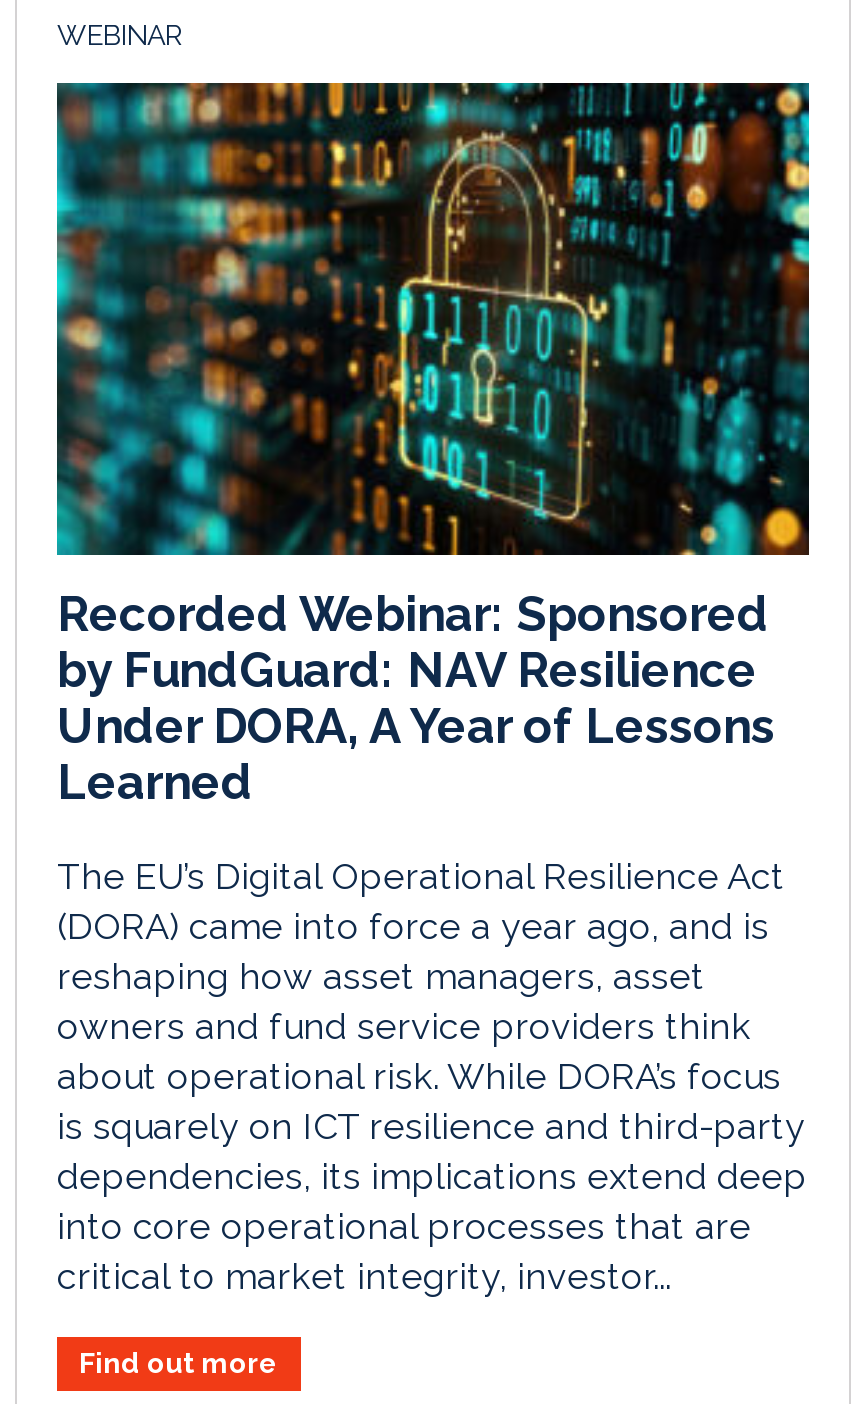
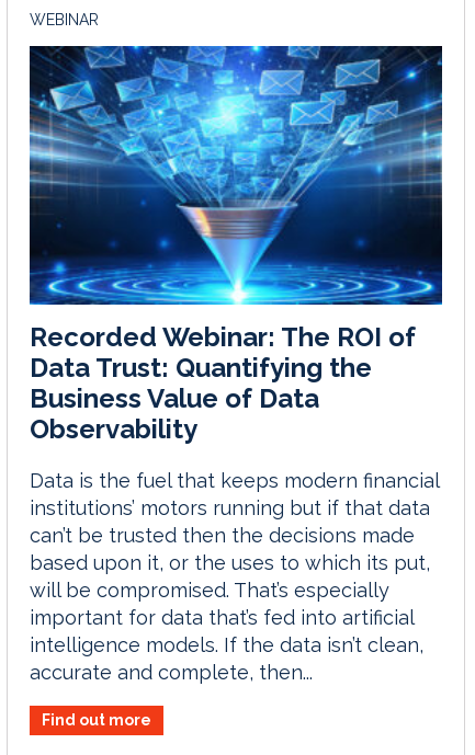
- [image]
- Recorded Webinar: Sponsored
- by FundGuard: NAV Resilience
- Under DORA, A Year of Lessons
- Learned
+ [image]
+ Recorded Webinar: The ROI of
+ Data Trust: Quantifying the
+ Business Value of Data
+ Observability

- The EU’s Digital Operational Resilience Act
- (DORA) came into force a year ago, and is
- reshaping how asset managers, asset
- owners and fund service providers think
- about operational risk. While DORA’s focus
- is squarely on ICT resilience and third-party
- dependencies, its implications extend deep
- into core operational processes that are
- critical to market integrity, investor...
+ Data is the fuel that keeps modern financial
+ institutions’ motors running but if that data
+ can’t be trusted then the decisions made
+ based upon it, or the uses to which its put,
+ will be compromised. That’s especially
+ important for data that’s fed into artificial
+ intelligence models. If the data isn’t clean,
+ accurate and complete, then...
